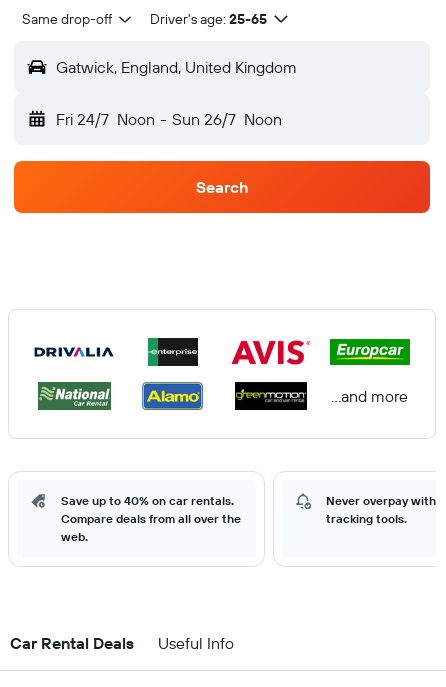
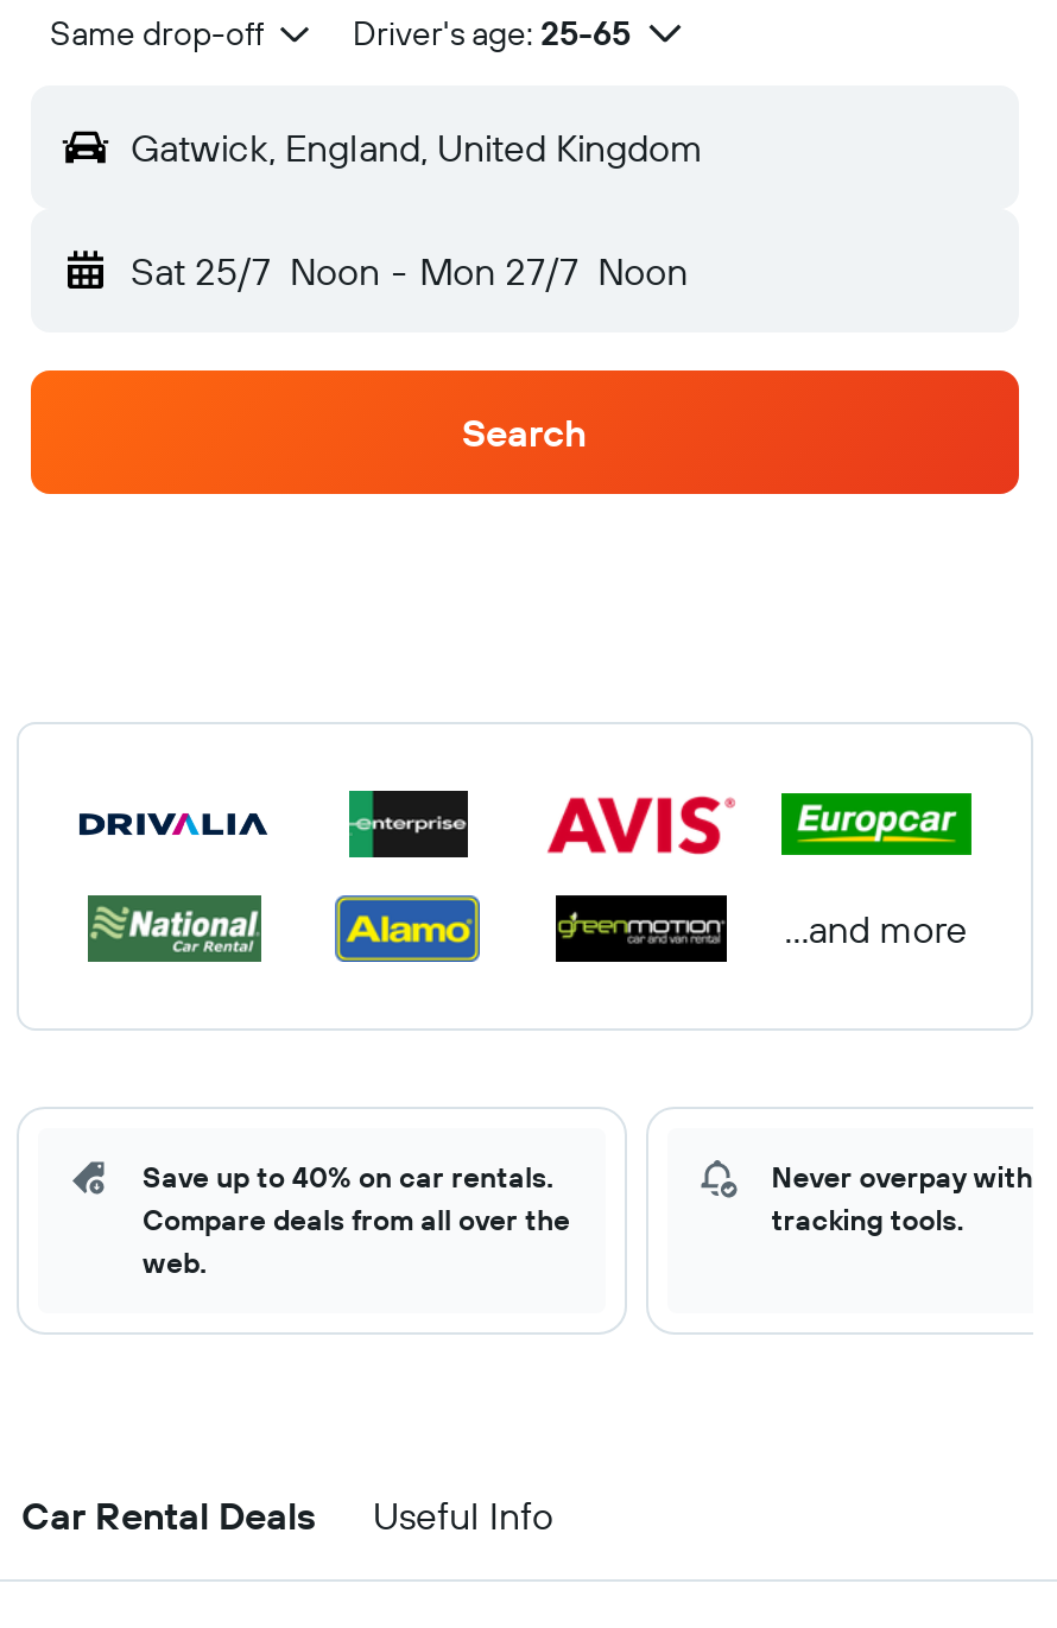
- Fri 24/7 Noon - Sun 26/7 Noon
+ Sat 25/7 Noon - Mon 27/7 Noon
